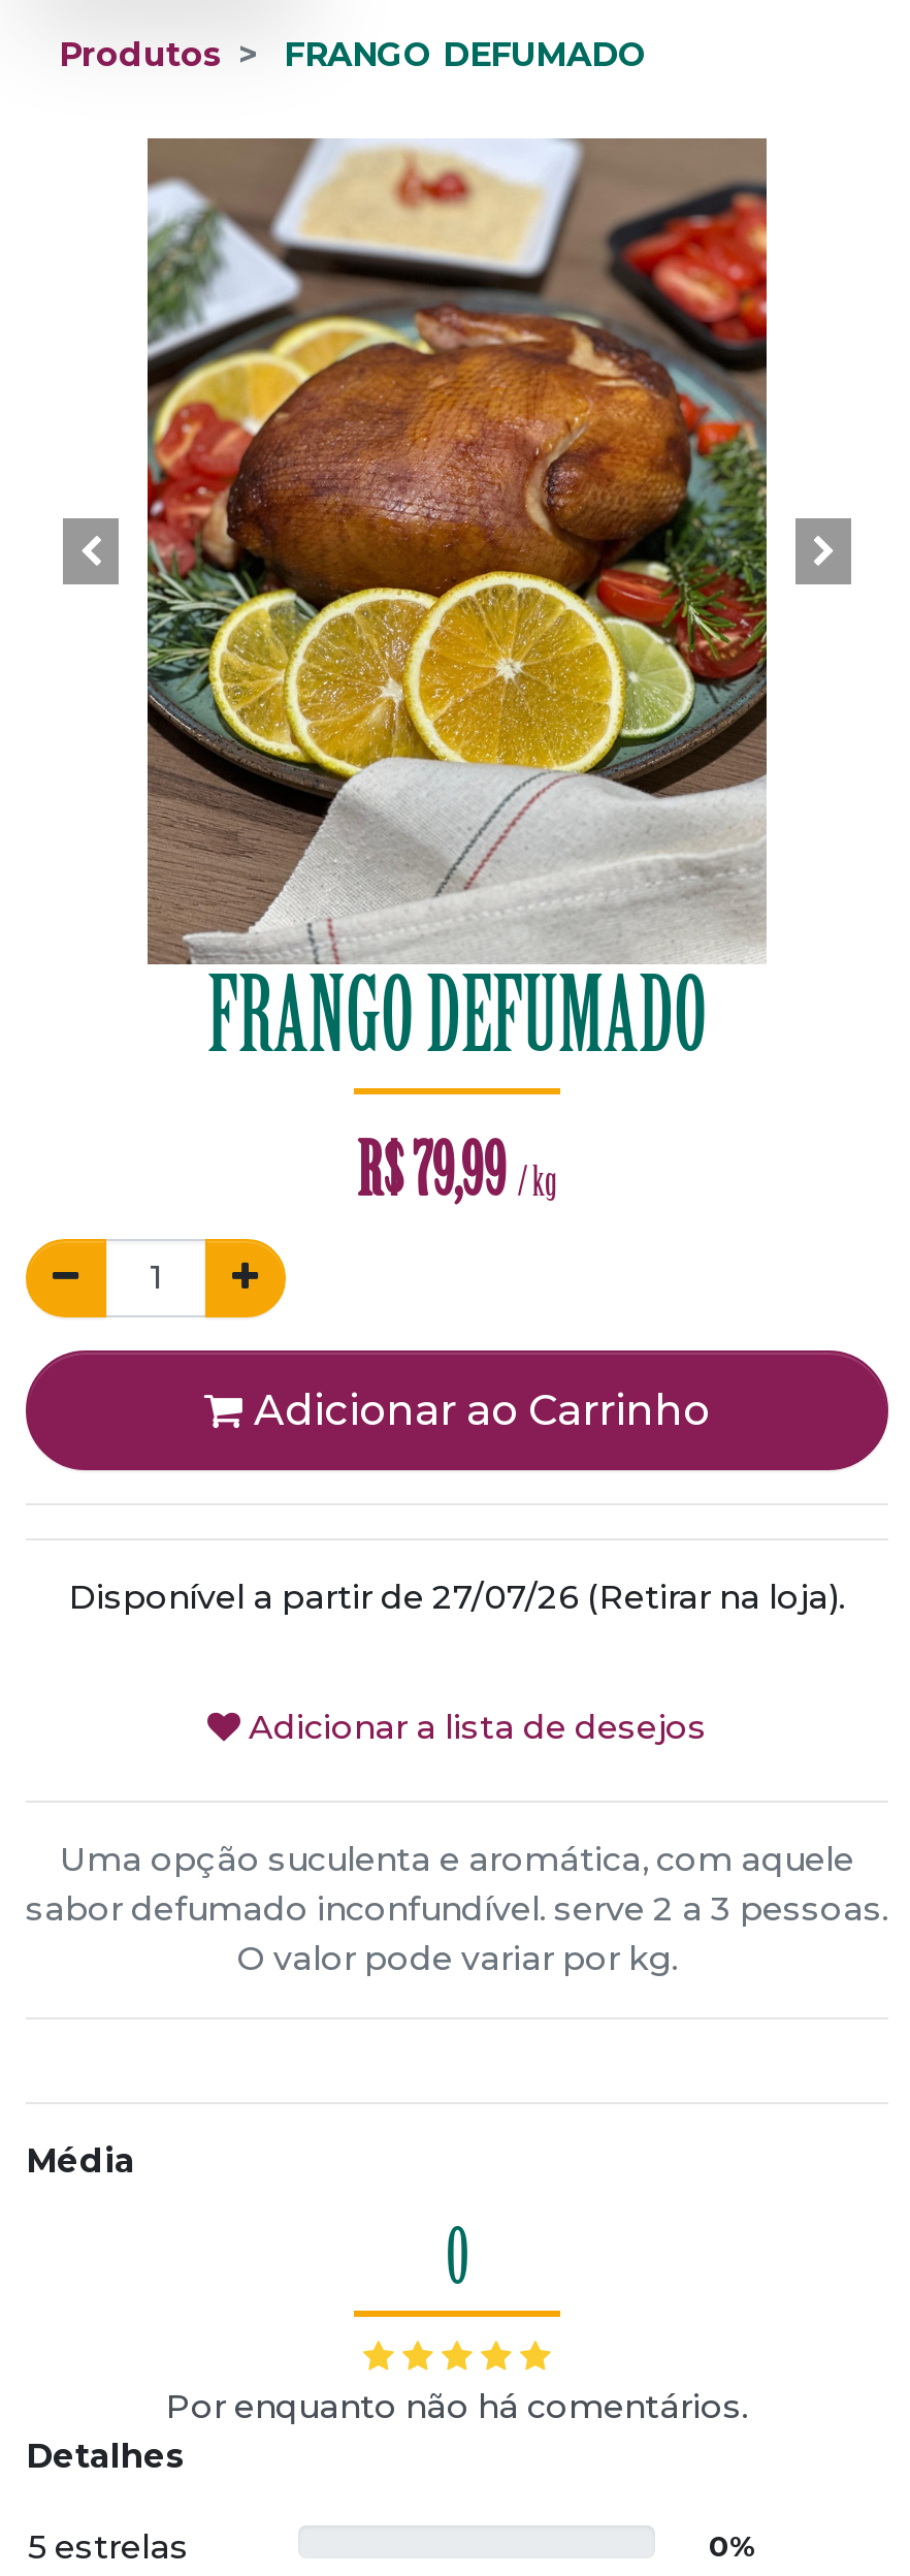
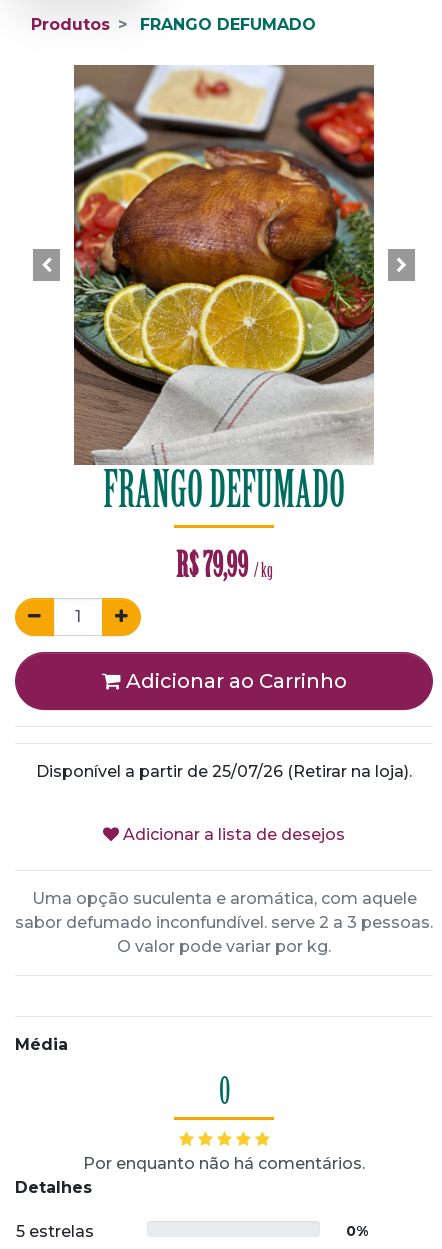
- Disponível a partir de 27/07/26 (Retirar na loja).
+ Disponível a partir de 25/07/26 (Retirar na loja).
